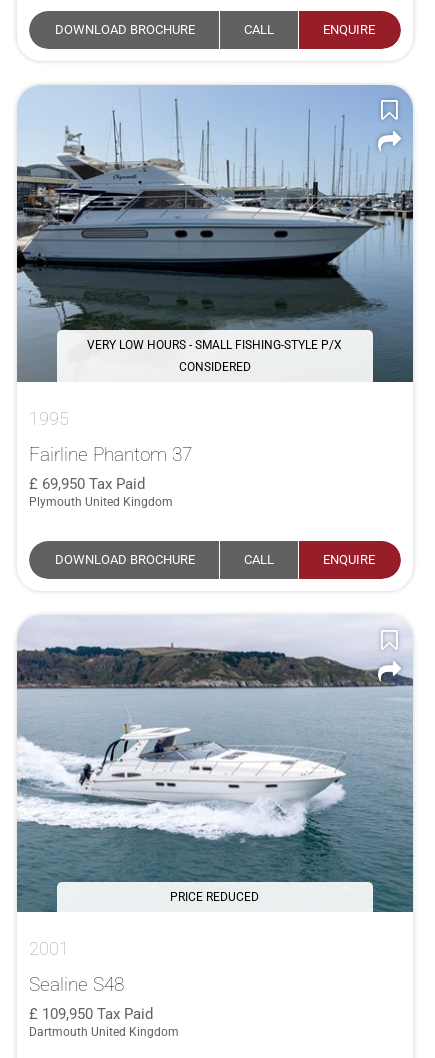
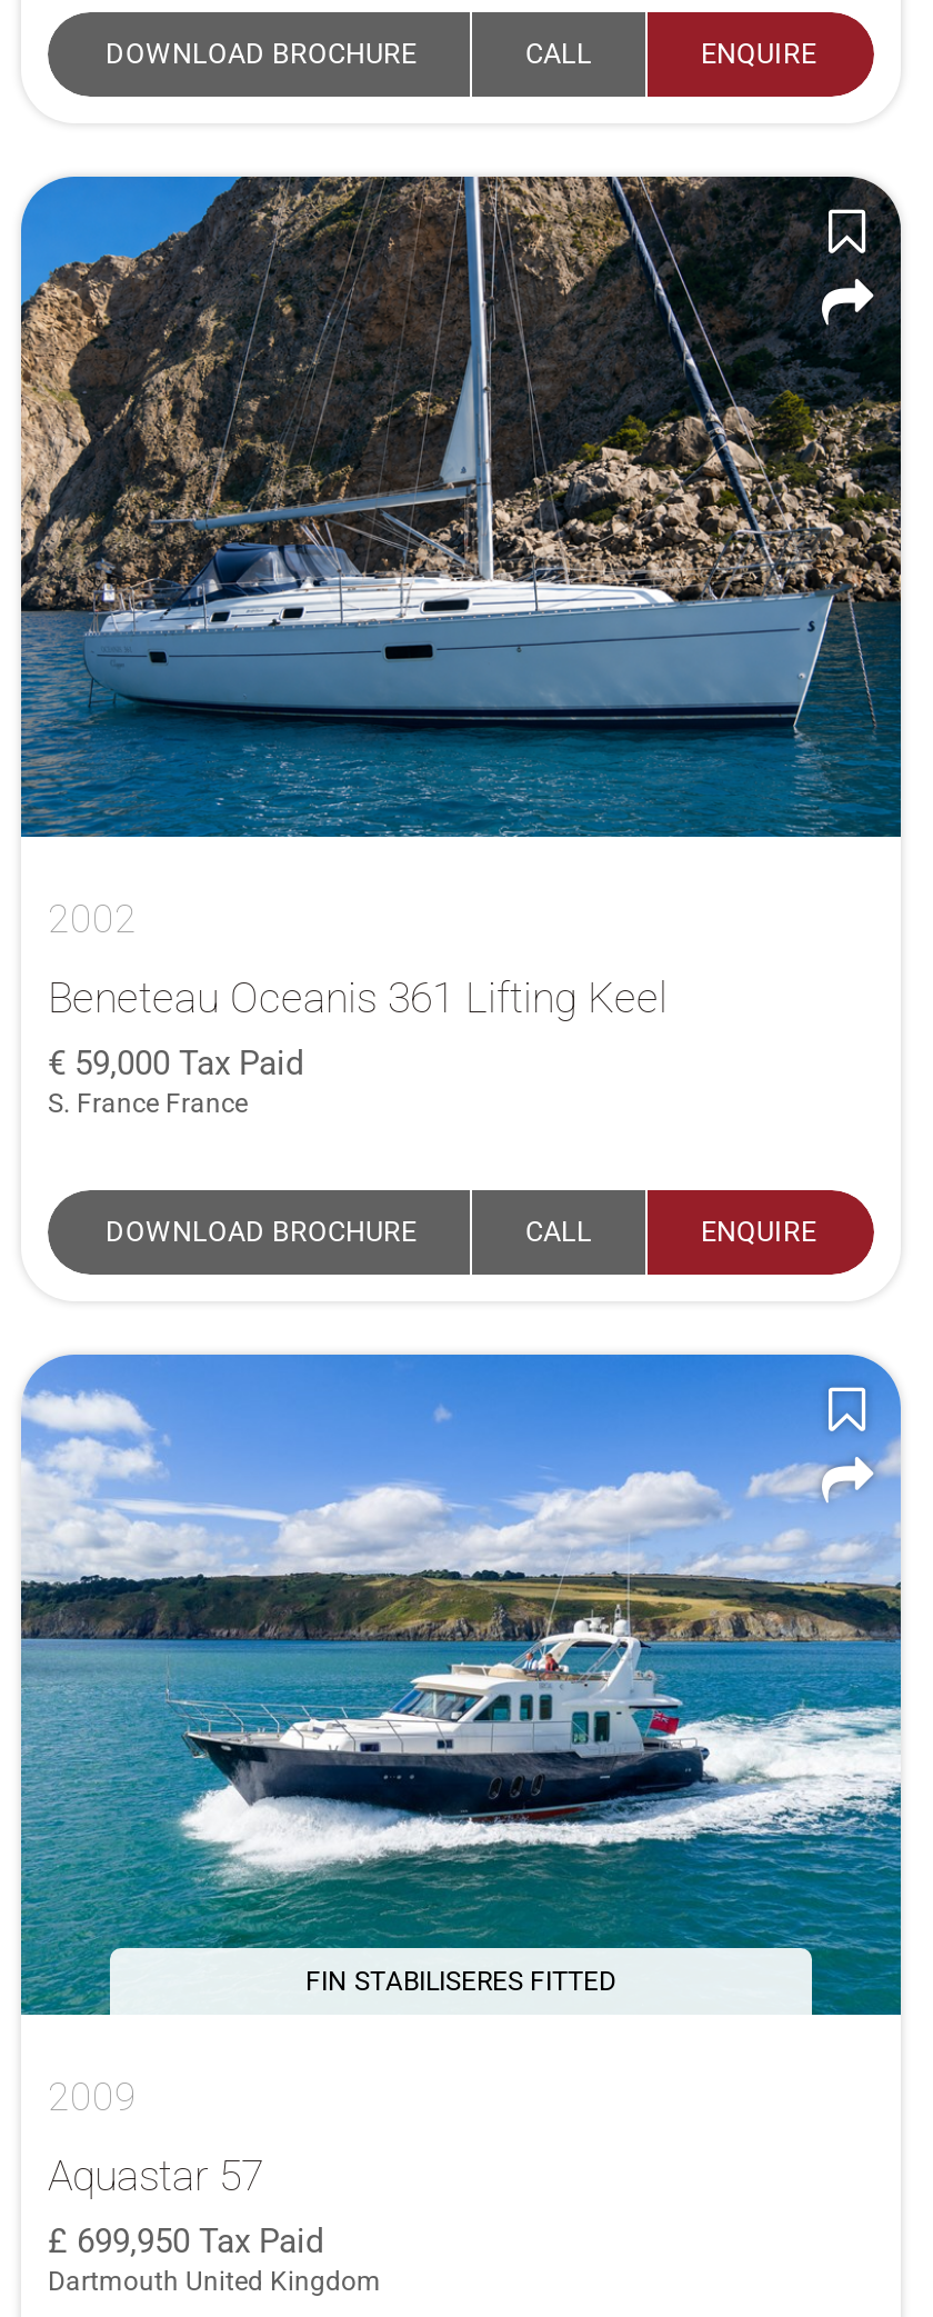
- [image]
- VERY LOW HOURS - SMALL FISHING-STYLE P/X
- CONSIDERED
- 1995
- Fairline Phantom 37
- 69,950 Tax Paid
- Plymouth United Kingdom
+ [image]
+ 2002
+ Beneteau Oceanis 361 Lifting Keel
+ 59,000 Tax Paid
+ S. France France

- [image]
- PRICE REDUCED
+ [image]
+ FIN STABILISERES FITTED

- 2001
+ 2009

- Sealine S48
- 109,950 Tax Paid
+ Aquastar 57
+ 699,950 Tax Paid
